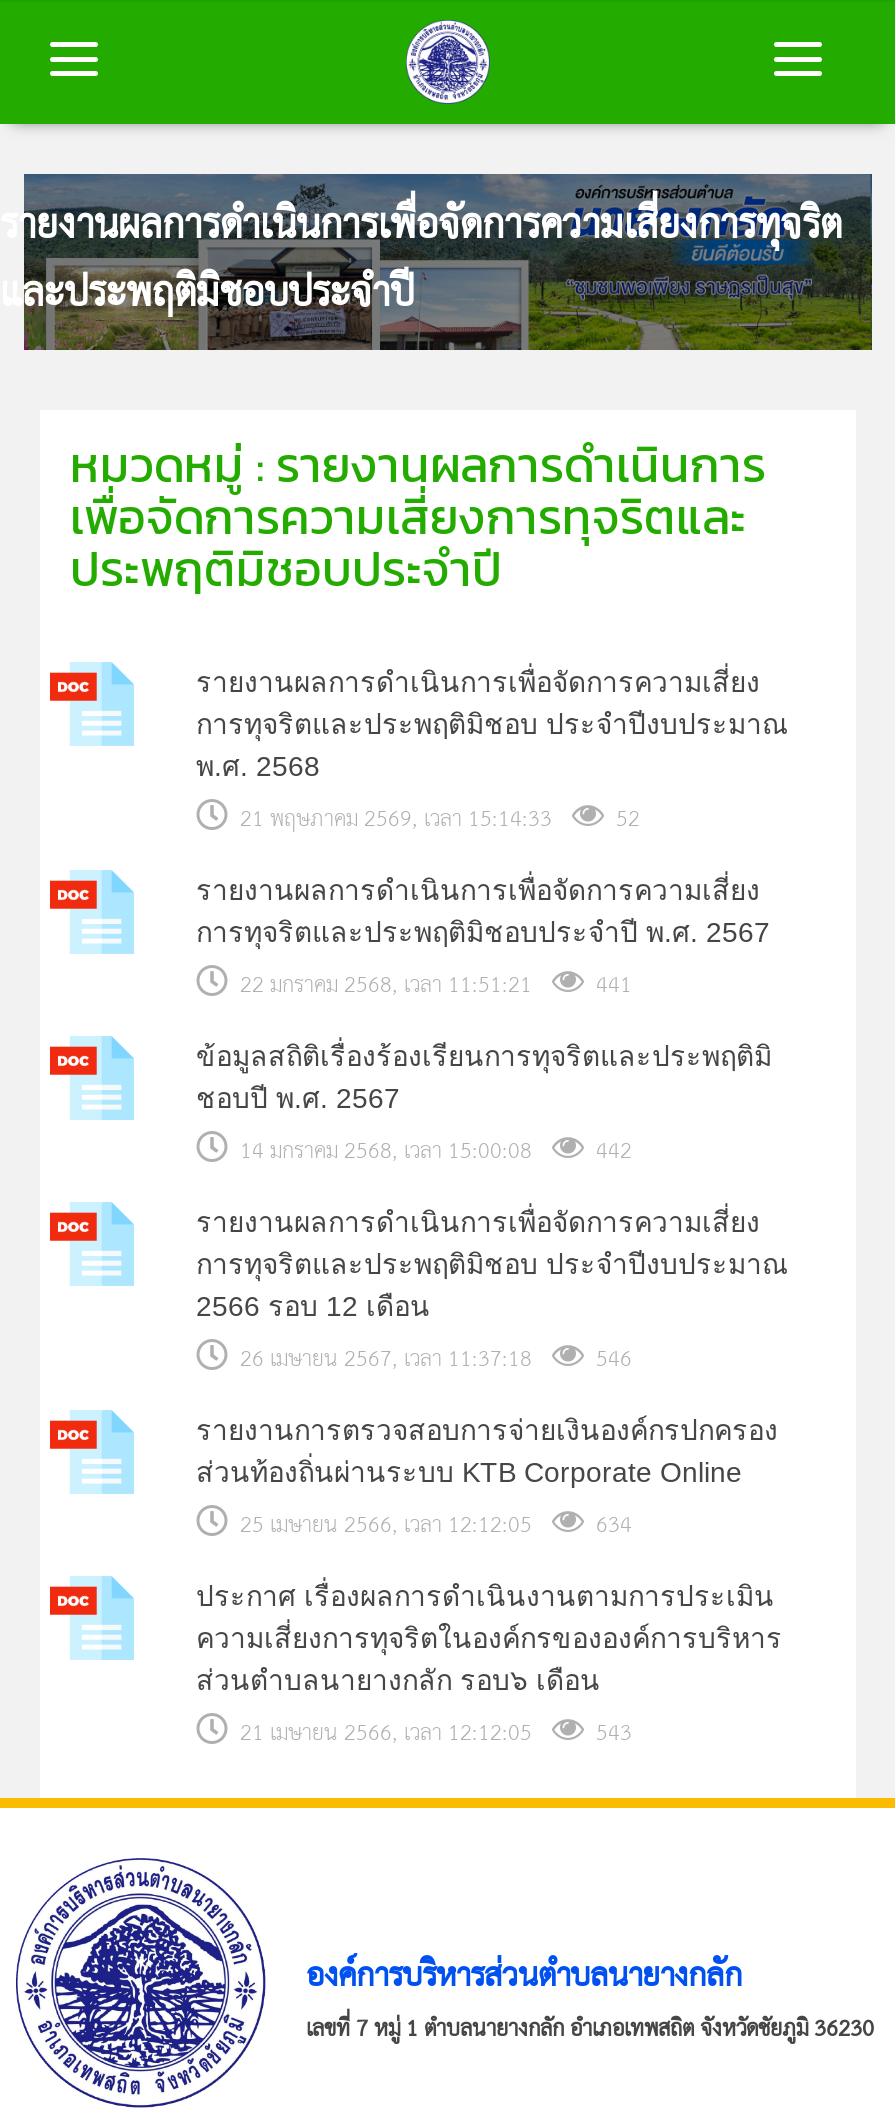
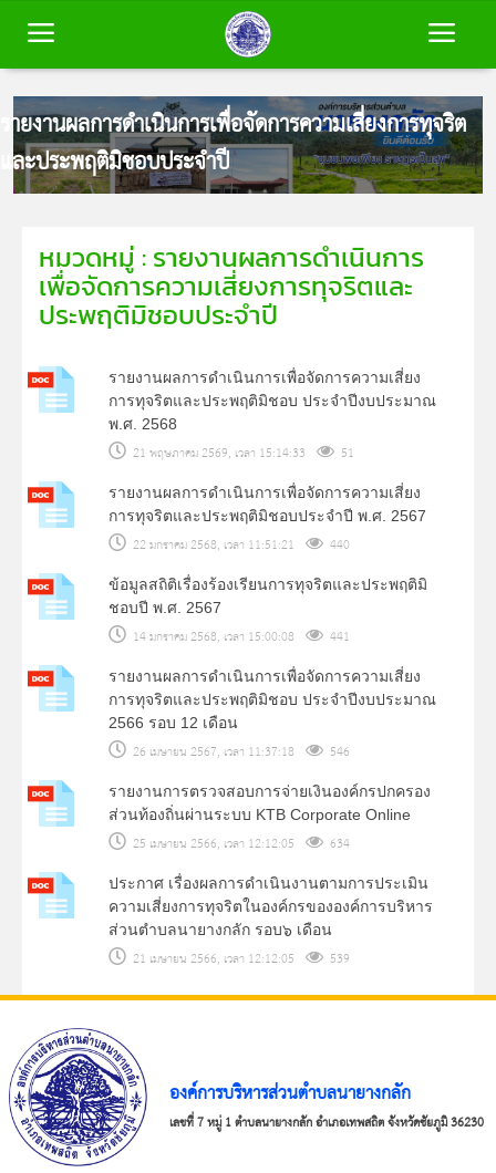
- 21 พฤษภาคม 2569, เวลา 15:14:33 52
+ 21 พฤษภาคม 2569, เวลา 15:14:33 51

- 22 มกราคม 2568, เวลา 11:51:21 441
+ 22 มกราคม 2568, เวลา 11:51:21 440

- 14 มกราคม 2568, เวลา 15:00:08 442
+ 14 มกราคม 2568, เวลา 15:00:08 441

- 21 เมษายน 2566, เวลา 12:12:05 543
+ 21 เมษายน 2566, เวลา 12:12:05 539
